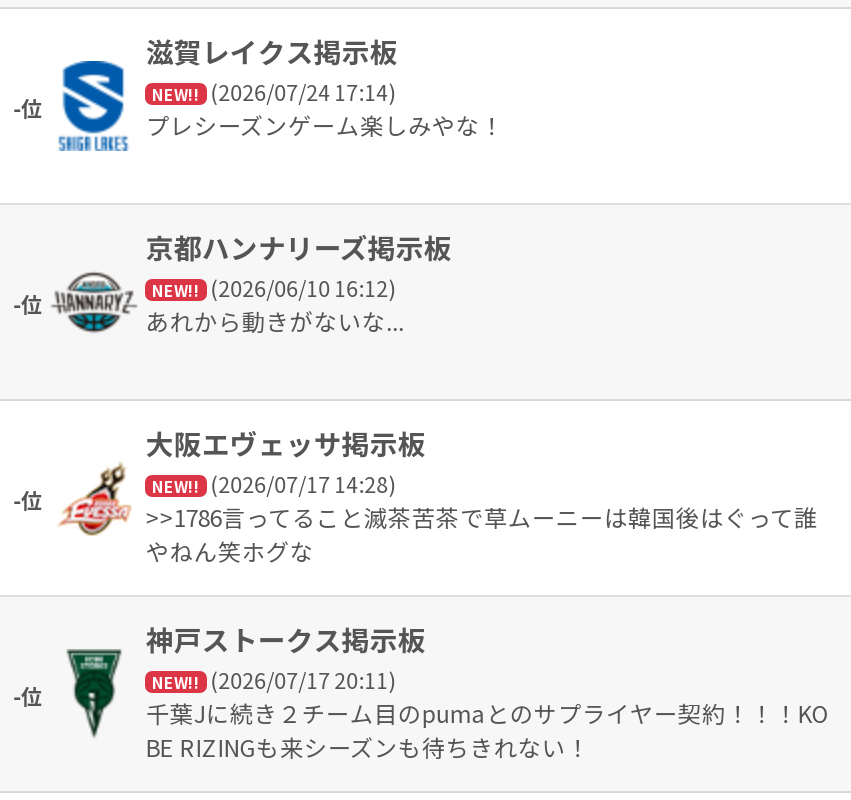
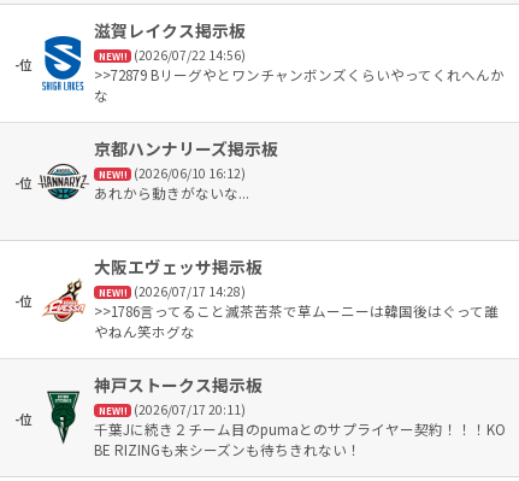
- NEW!! (2026/07/24 17:14)
- プレシーズンゲーム楽しみやな！
+ NEW!! (2026/07/22 14:56)
+ >>72879 Bリーグやとワンチャンボンズくらいやってくれへんか
+ な
